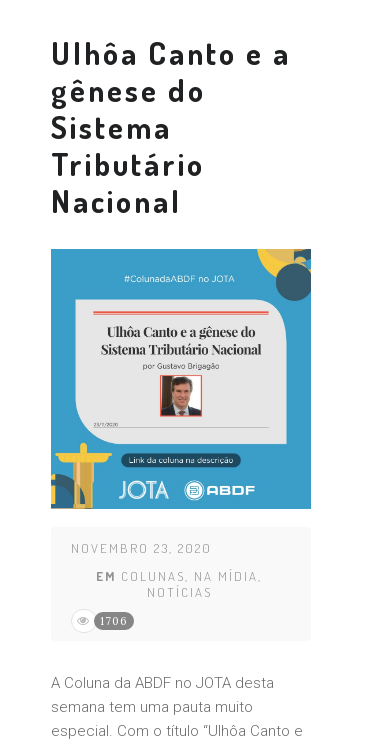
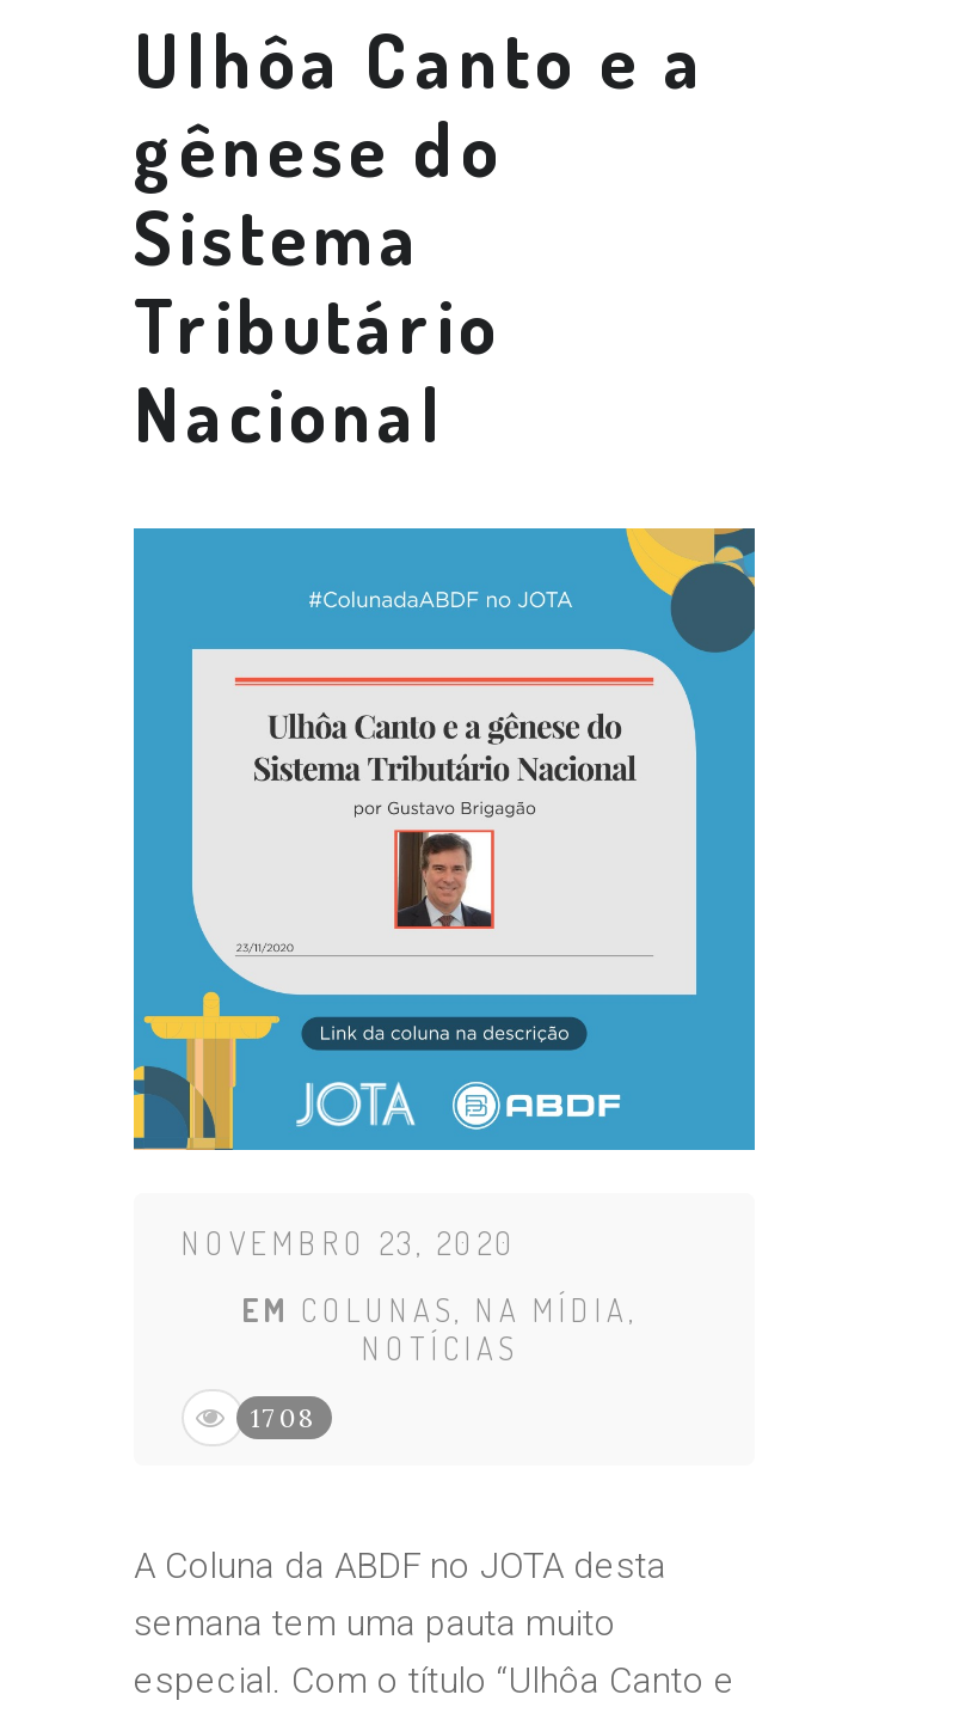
- 1706
+ 1708
